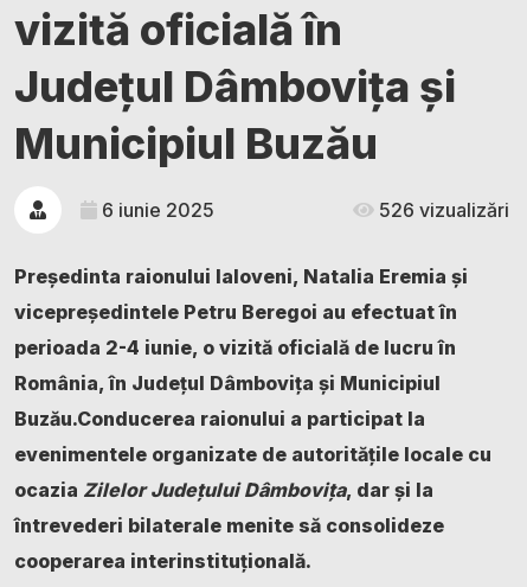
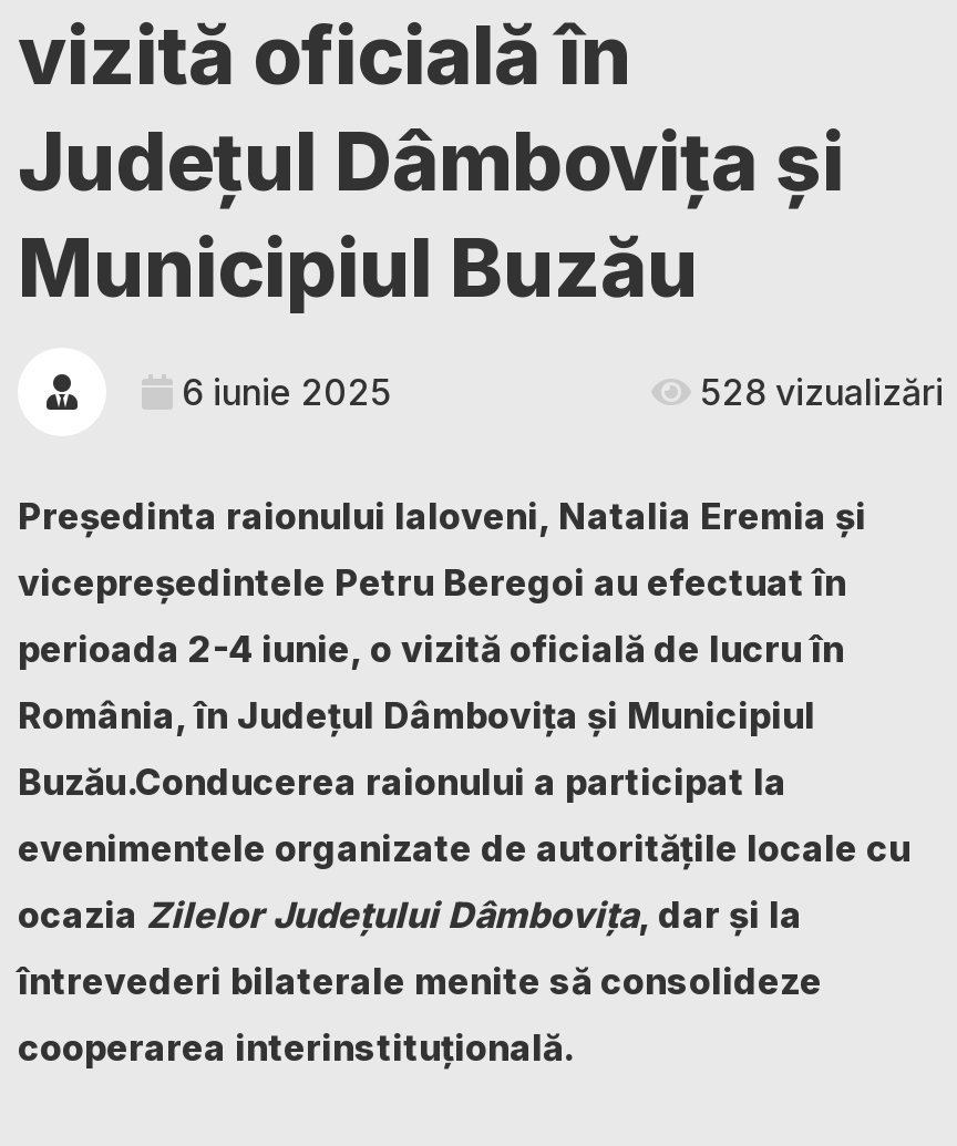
- 526 vizualizări
+ 528 vizualizări
